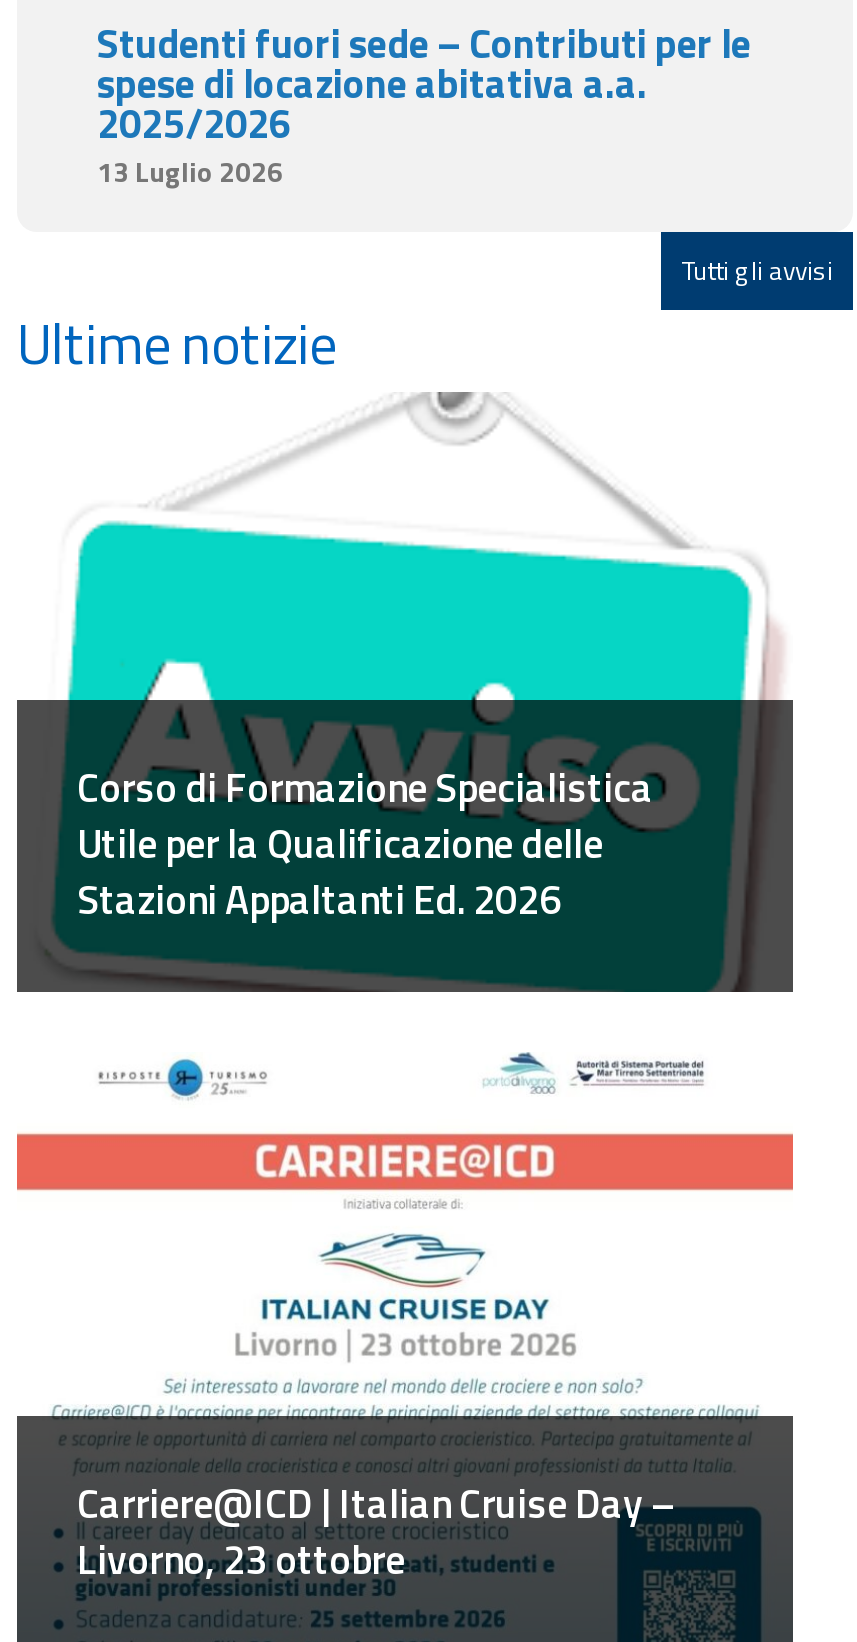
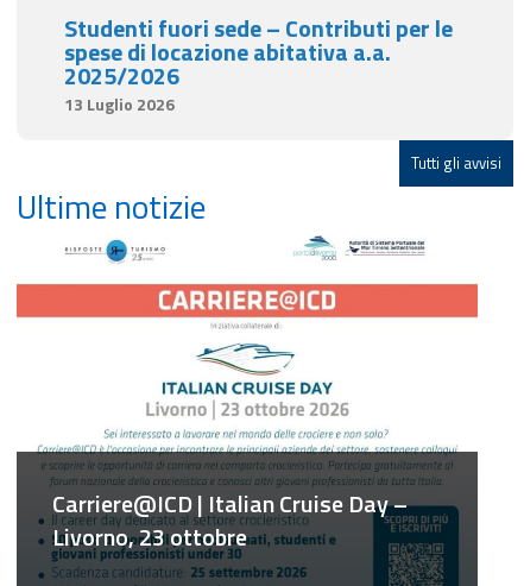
- [image]
- Corso di Formazione Specialistica
- Utile per la Qualificazione delle
- Stazioni Appaltanti Ed. 2026
